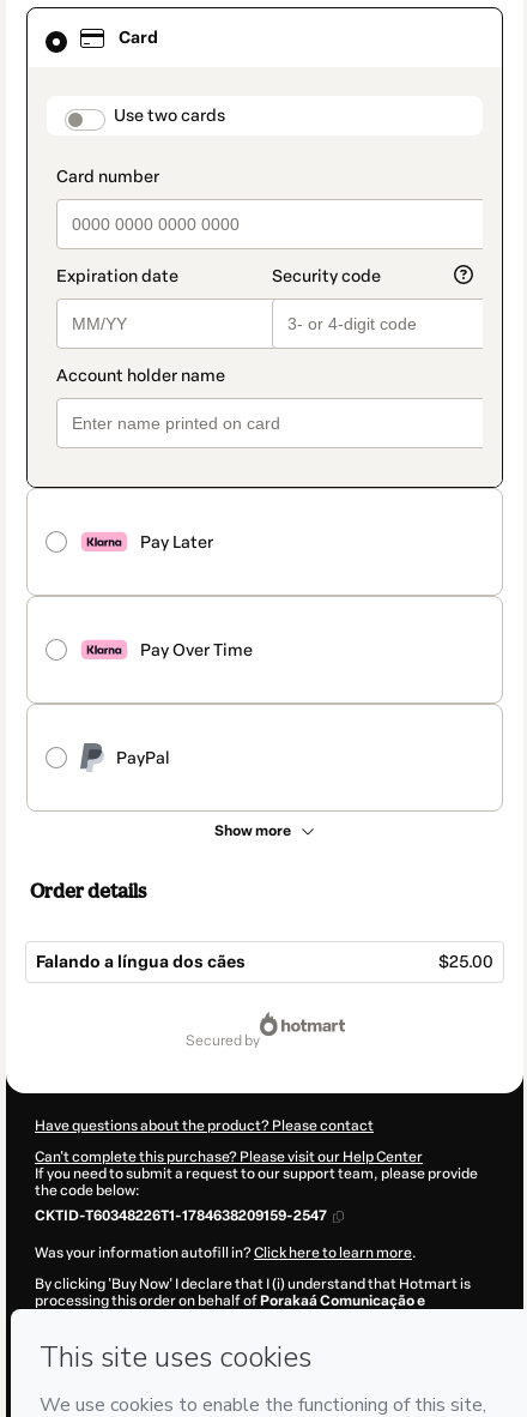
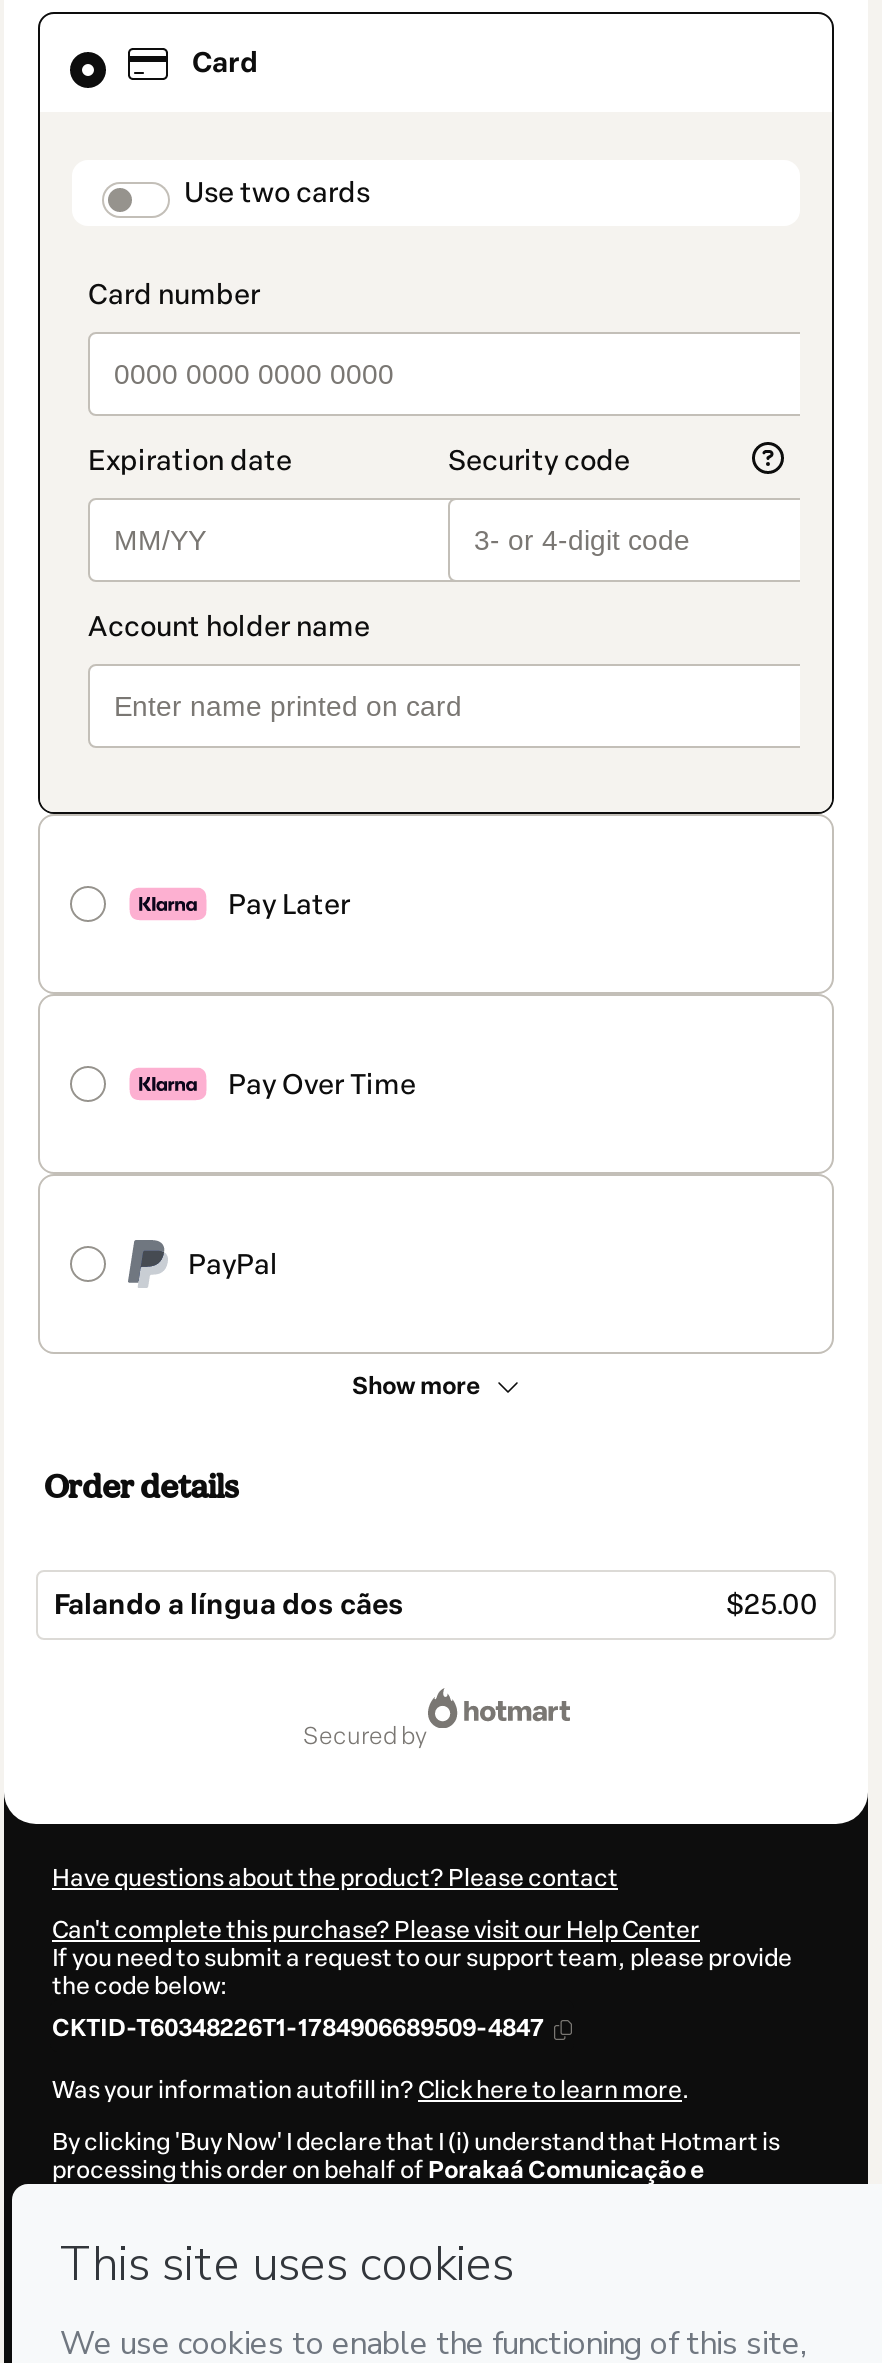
- CKTID-T60348226T1-1784638209159-2547
+ CKTID-T60348226T1-1784906689509-4847
